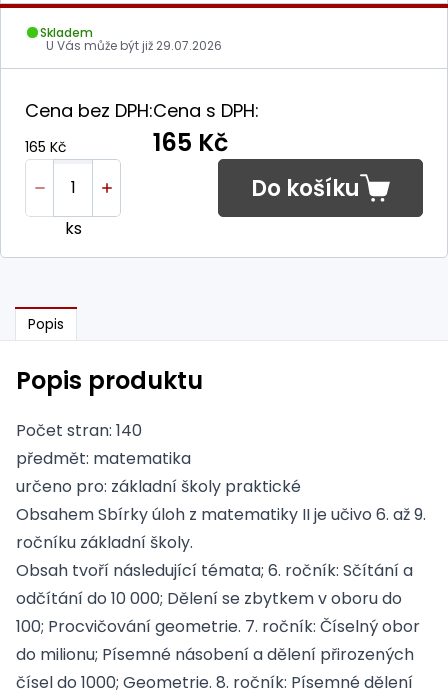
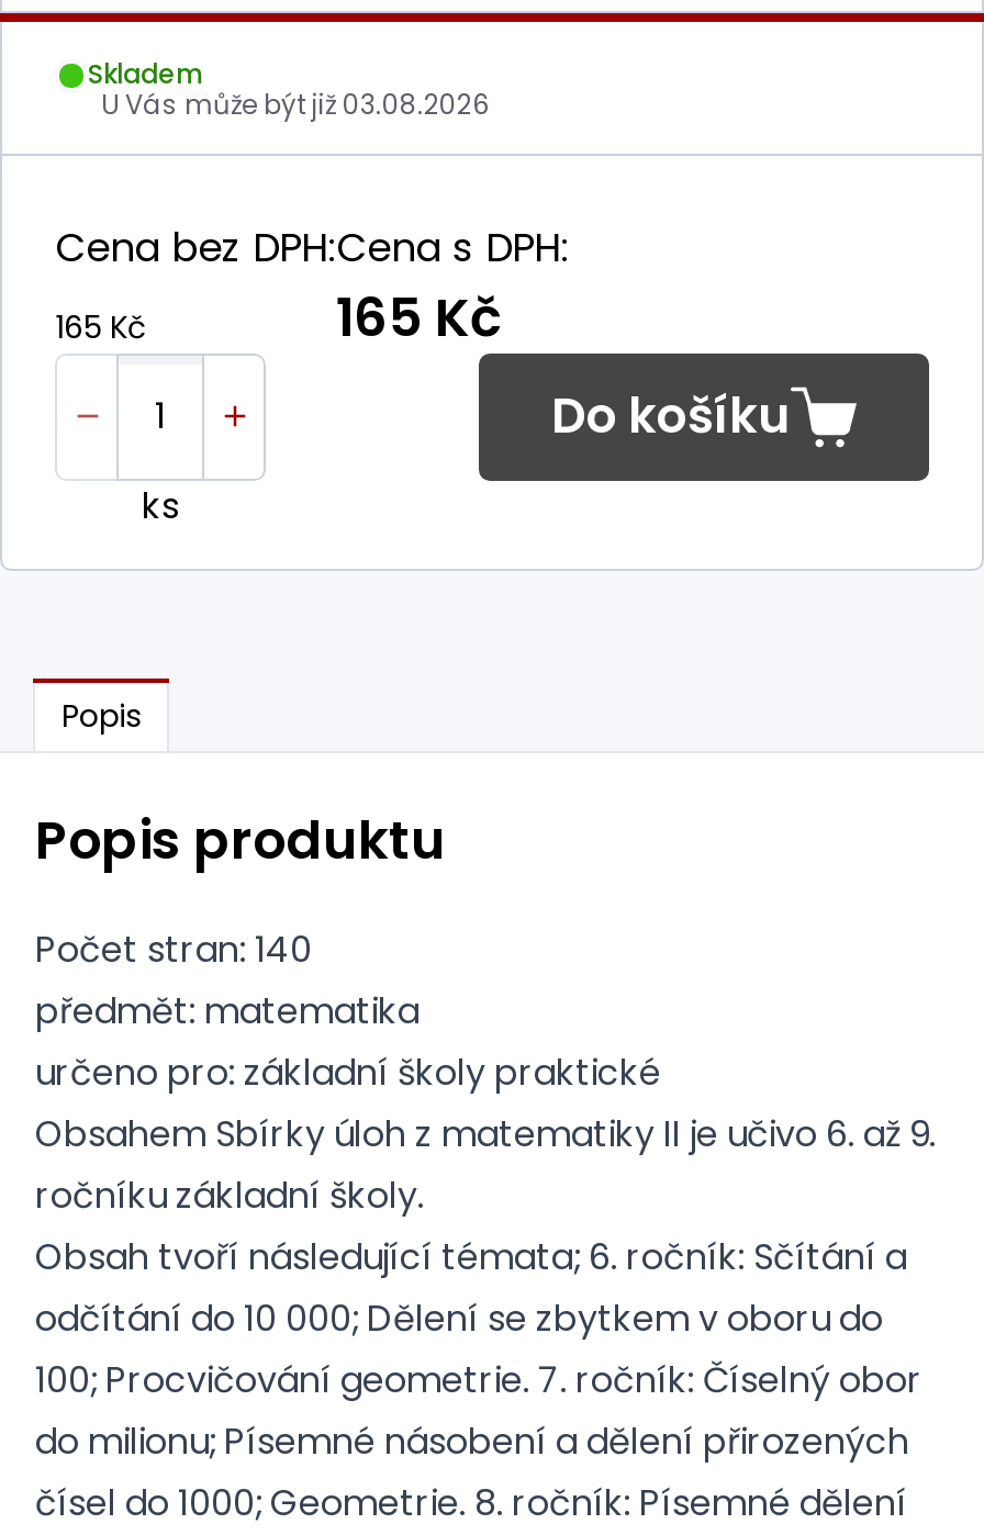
- U Vás může být již 29.07.2026
+ U Vás může být již 03.08.2026
